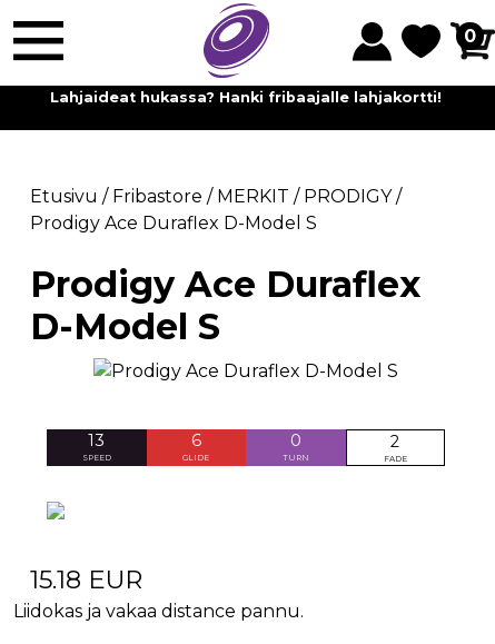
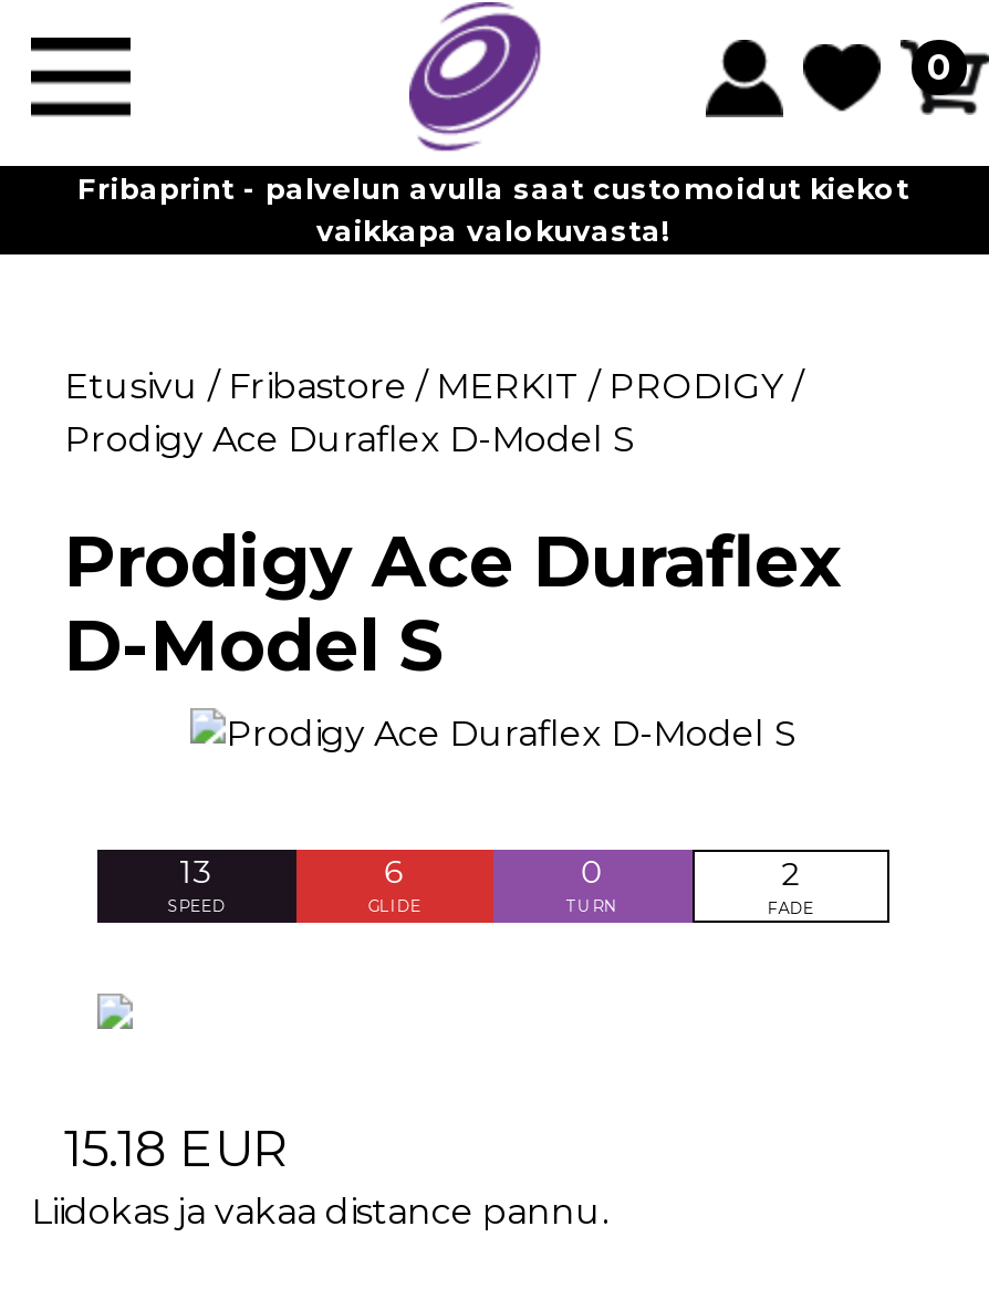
- Lahjaideat hukassa? Hanki fribaajalle lahjakortti!
+ Fribaprint - palvelun avulla saat customoidut kiekot
+ vaikkapa valokuvasta!
